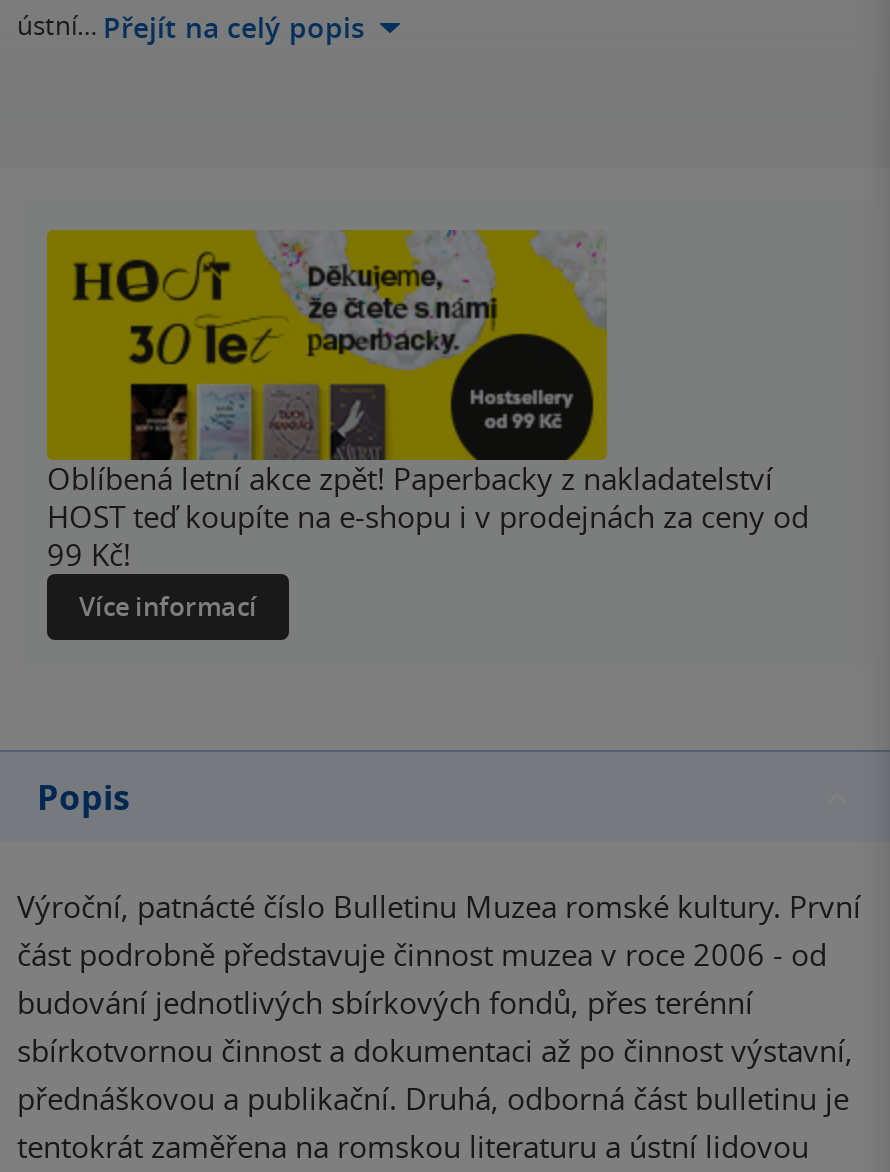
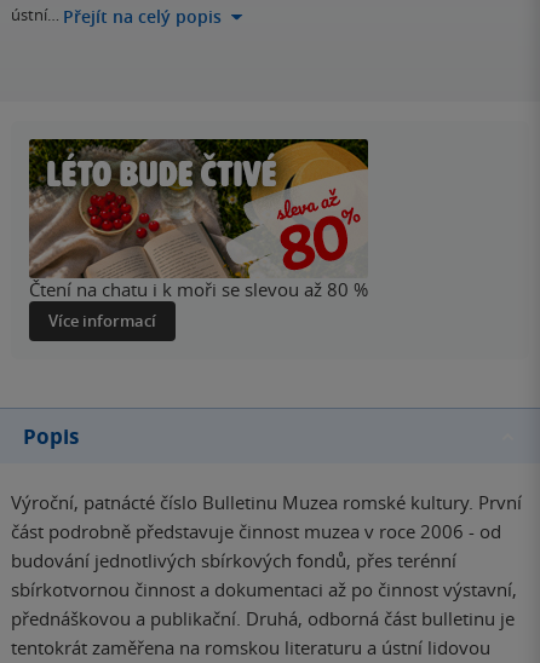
- [image]
+ [image]

- Oblíbená letní akce zpět! Paperbacky z nakladatelství
- HOST teď koupíte na e-shopu i v prodejnách za ceny od
- 99 Kč!
+ Čtení na chatu i k moři se slevou až 80 %
